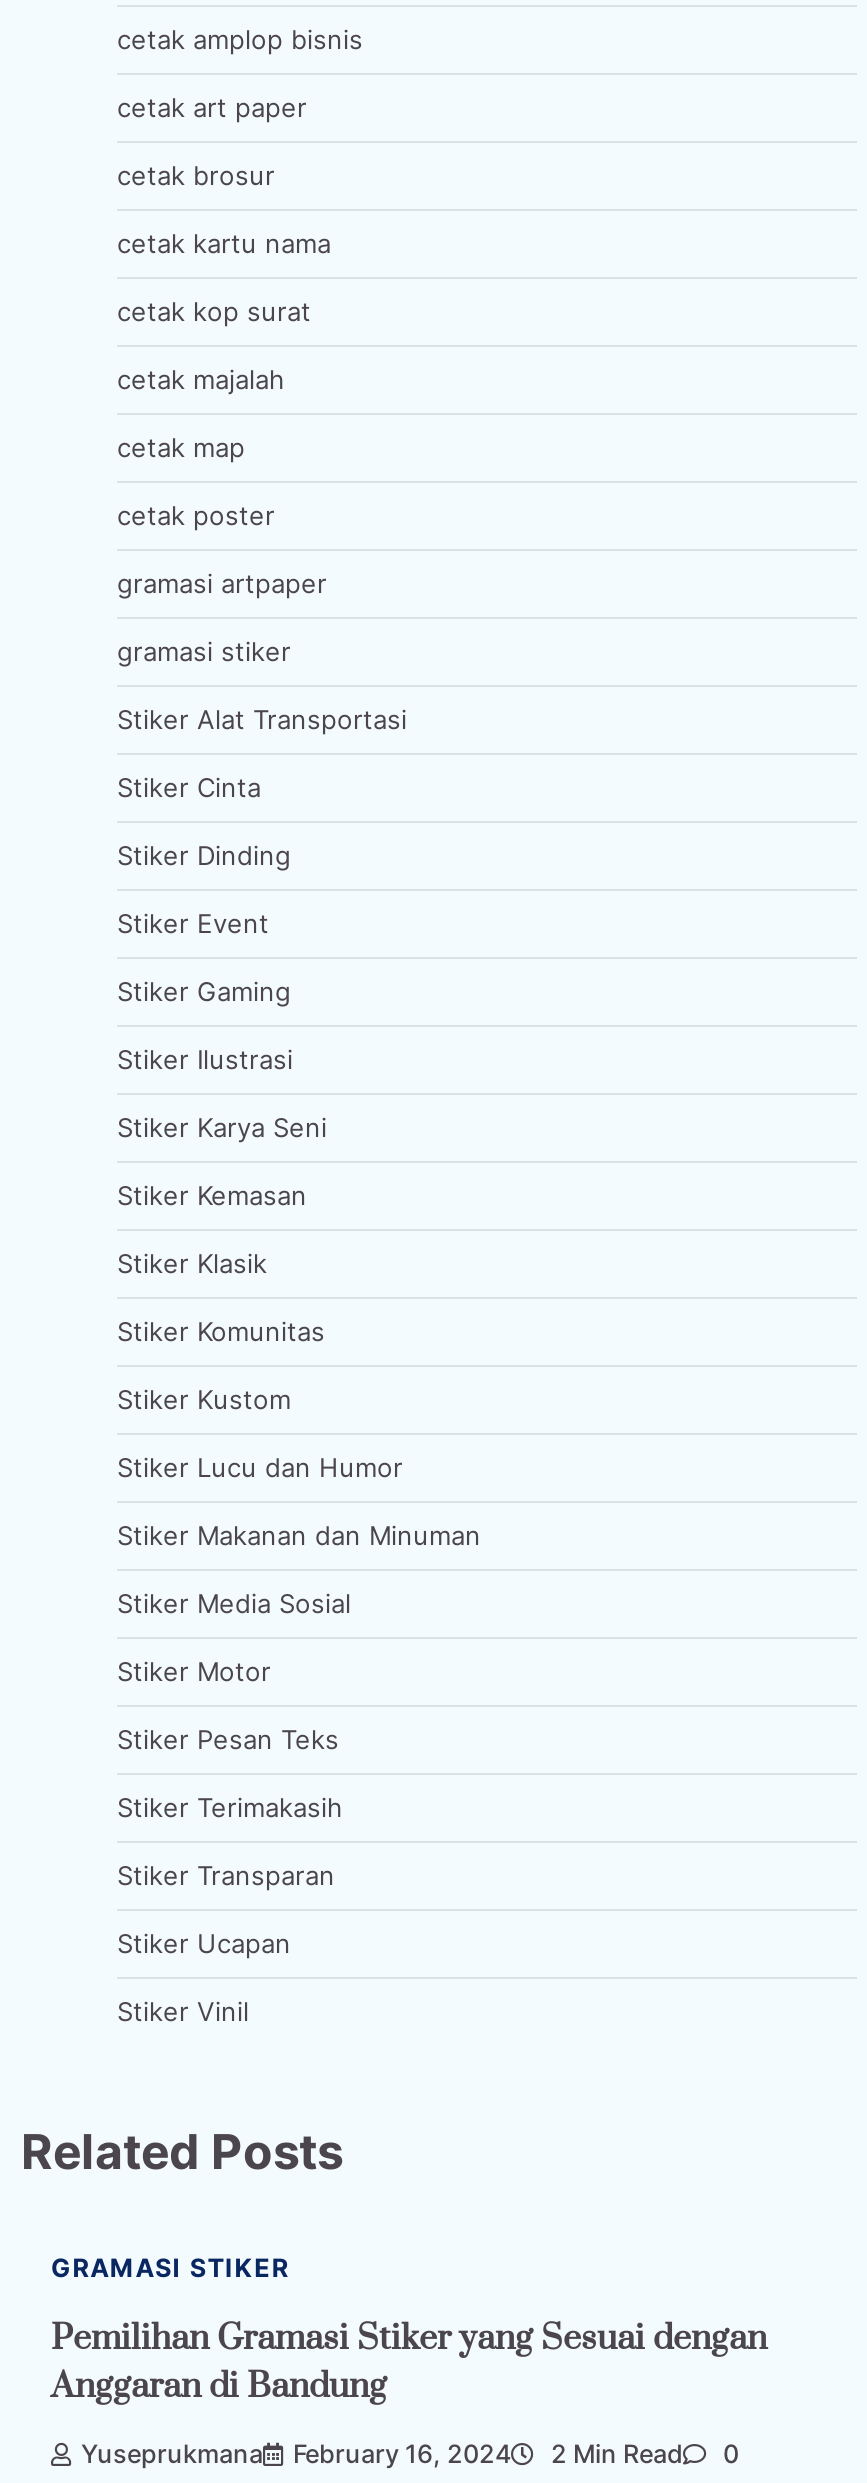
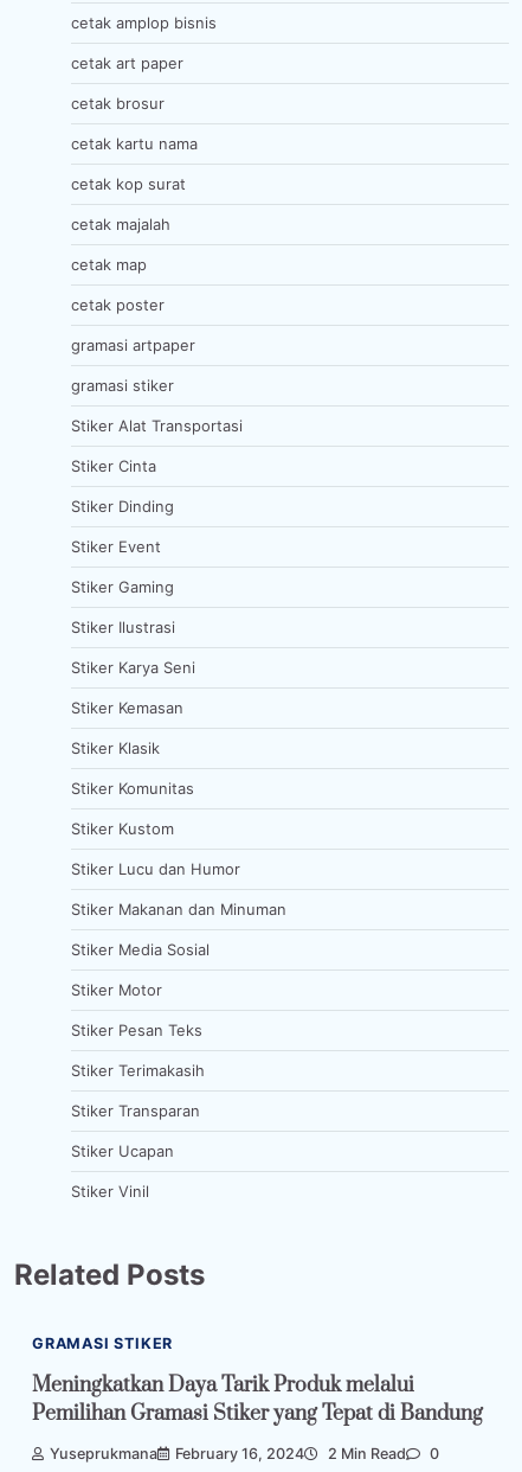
- Pemilihan Gramasi Stiker yang Sesuai dengan
- Anggaran di Bandung
+ Meningkatkan Daya Tarik Produk melalui
+ Pemilihan Gramasi Stiker yang Tepat di Bandung
